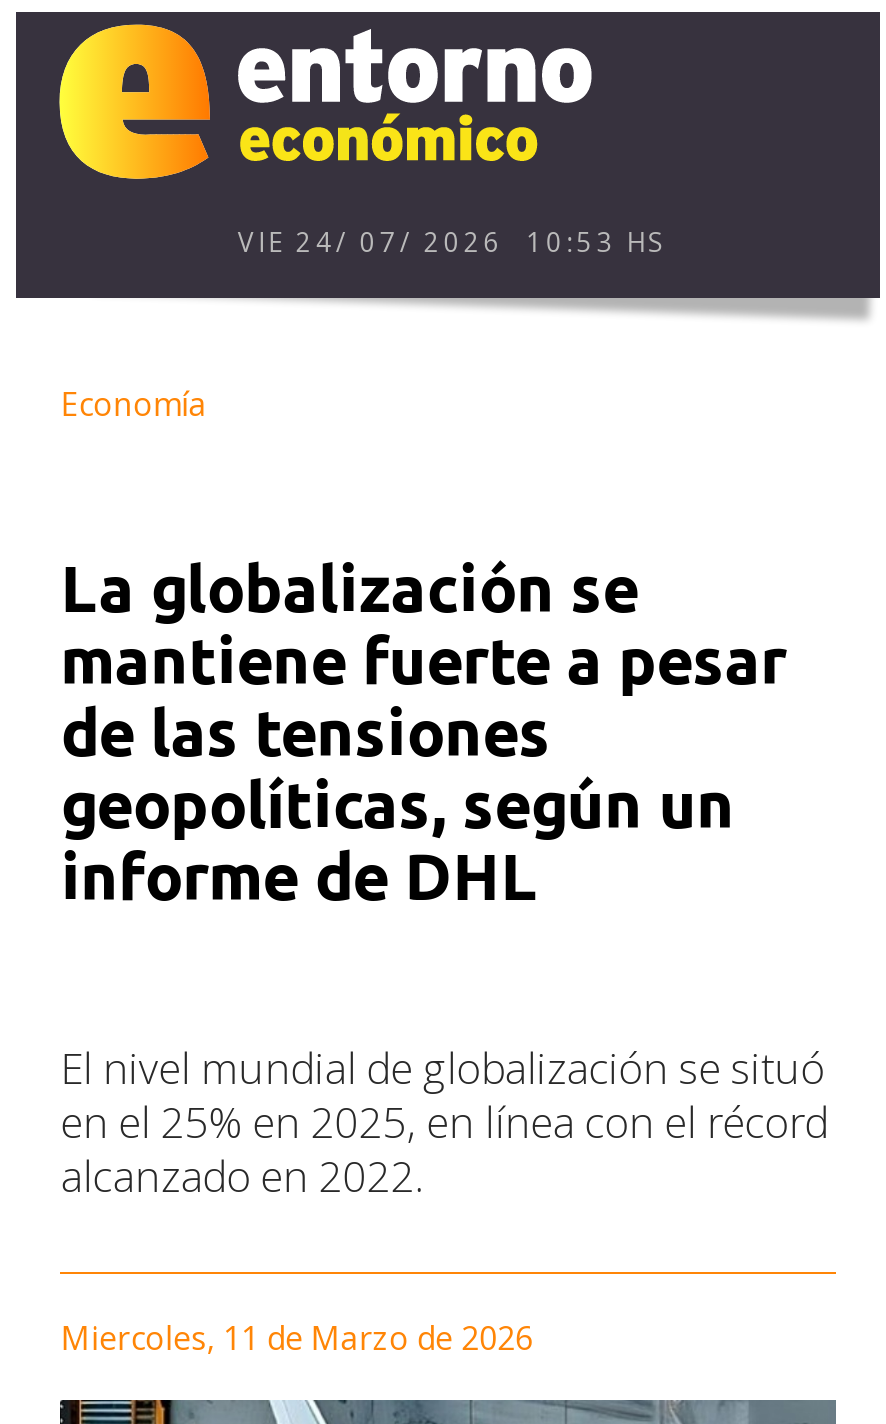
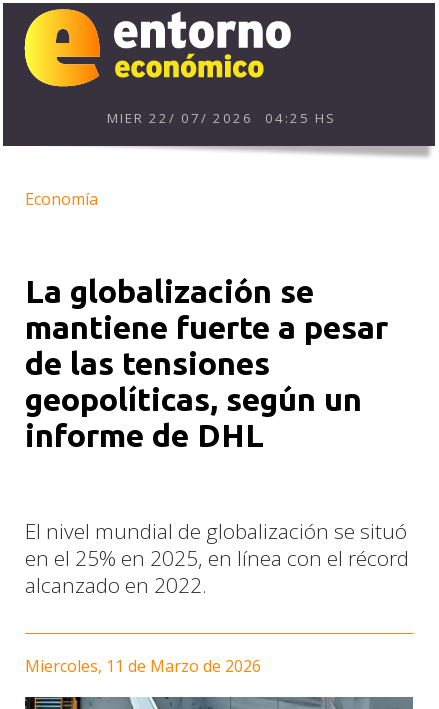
- VIE 24/ 07/ 2026
- 10:53 HS
+ MIER 22/ 07/ 2026
+ 04:25 HS
